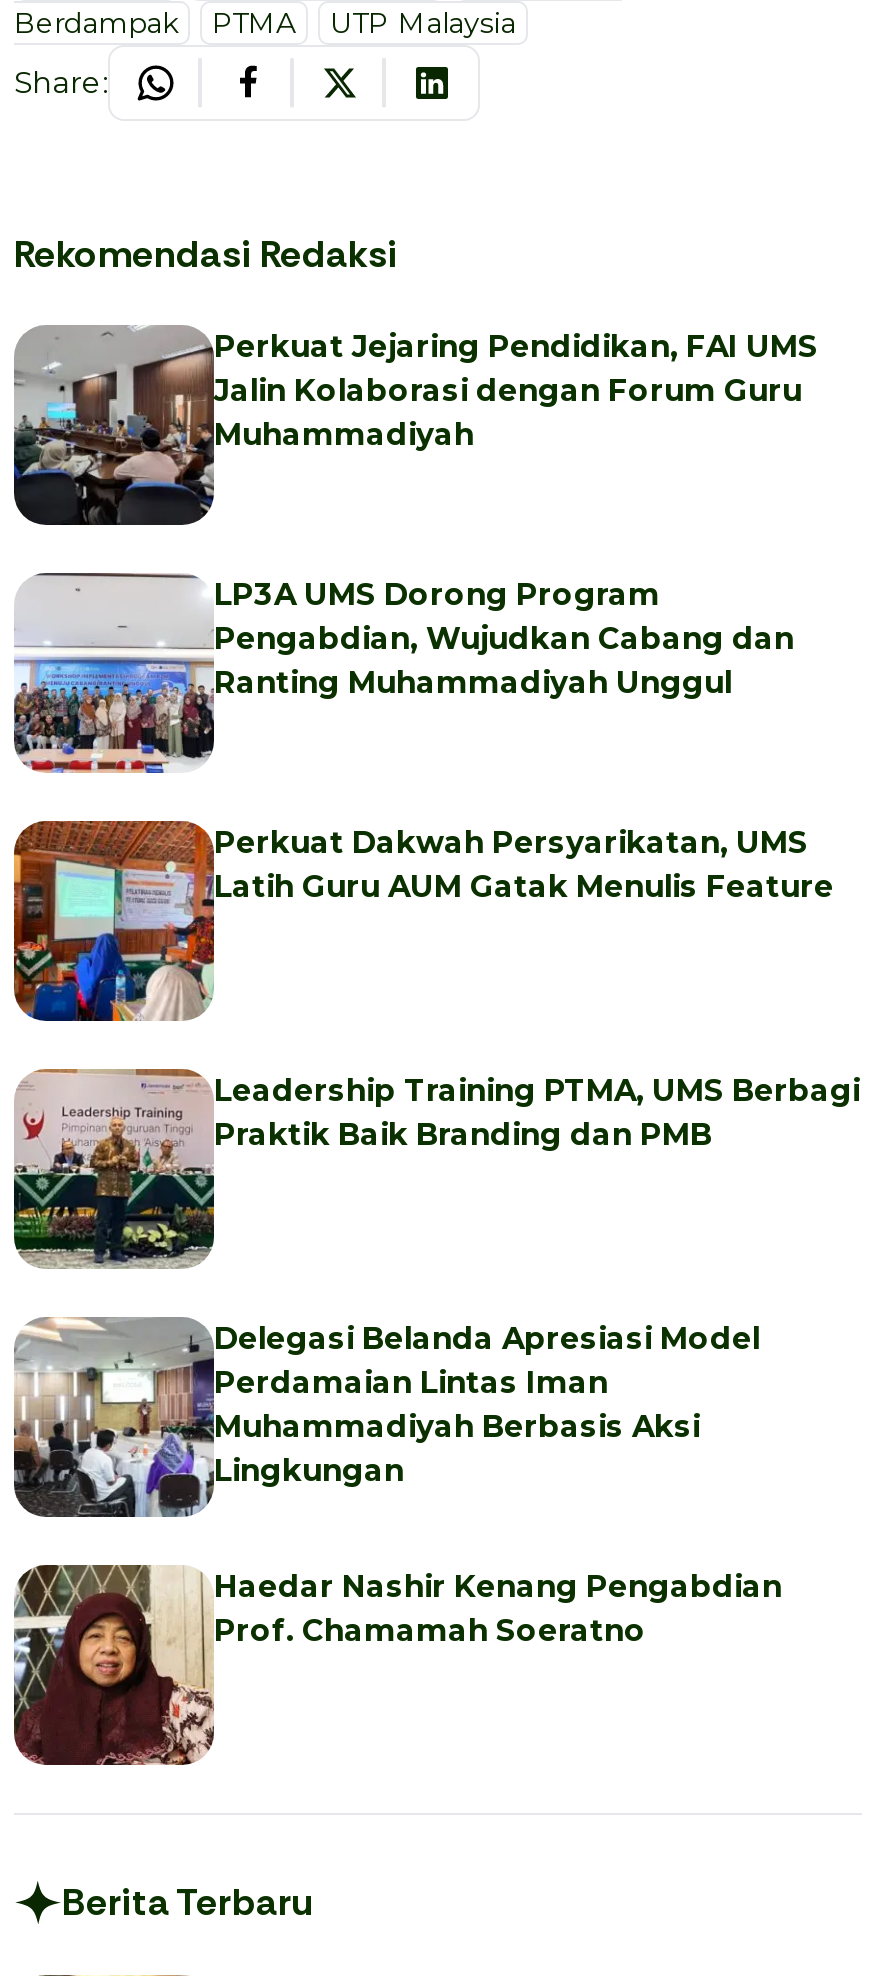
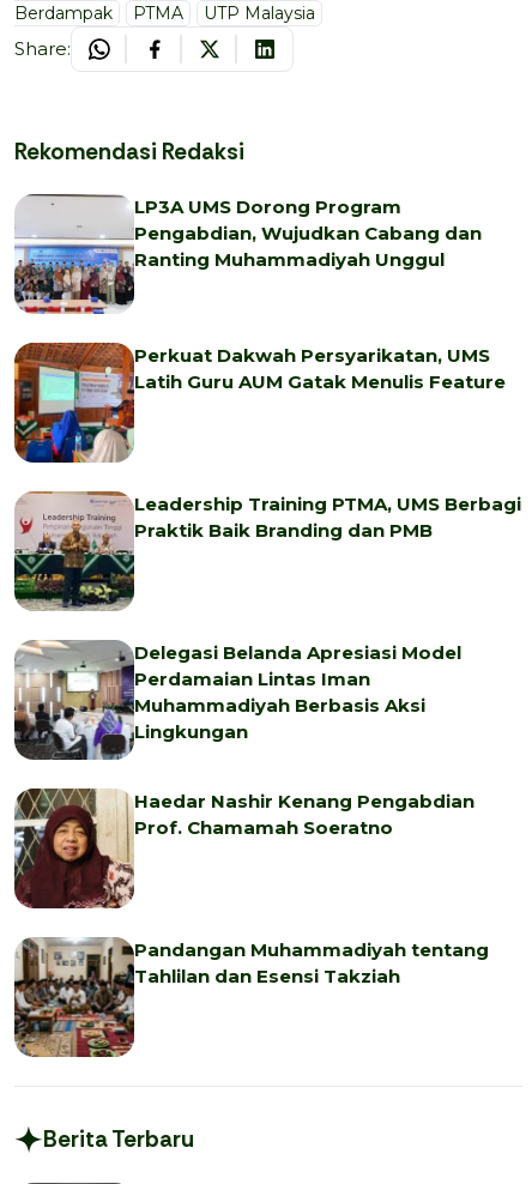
- [image]
- Perkuat Jejaring Pendidikan, FAI UMS
- Jalin Kolaborasi dengan Forum Guru
- Muhammadiyah

moved up: [image] | LP3A UMS Dorong Program | Pengabdian, Wujudkan Cabang dan | ... | Haedar Nashir Kenang Pengabdian | Prof. Chamamah Soeratno

moved up: [image]

+ [image]
+ Pandangan Muhammadiyah tentang
+ Tahlilan dan Esensi Takziah
